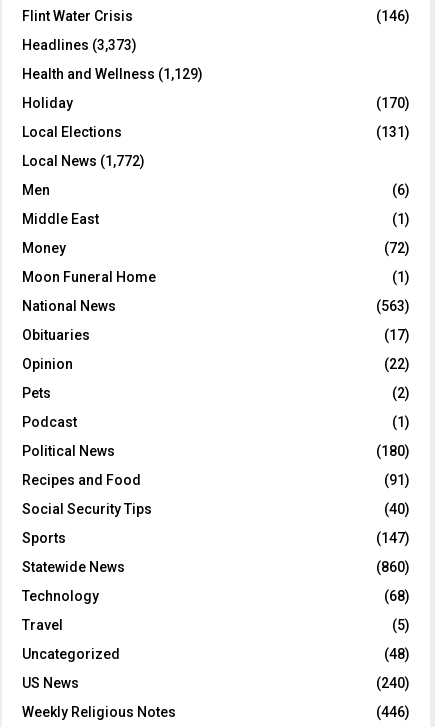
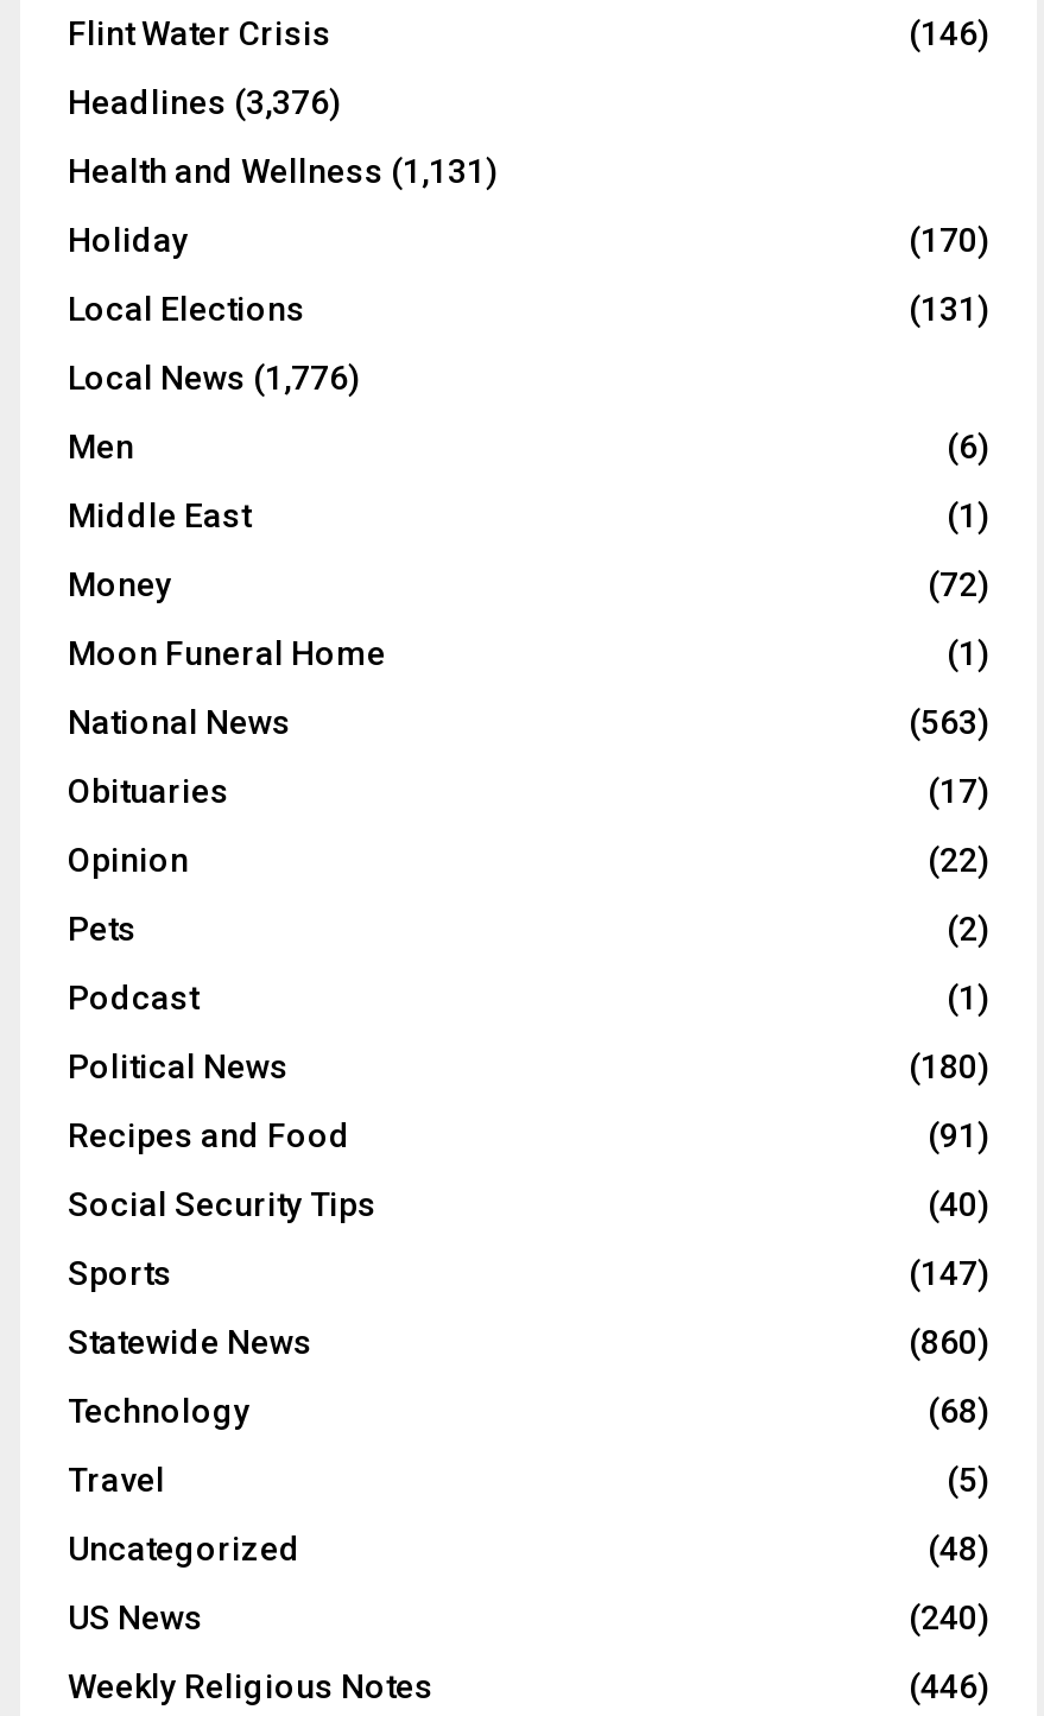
- Headlines (3,373)
+ Headlines (3,376)

- Health and Wellness (1,129)
+ Health and Wellness (1,131)

- Local News (1,772)
+ Local News (1,776)
